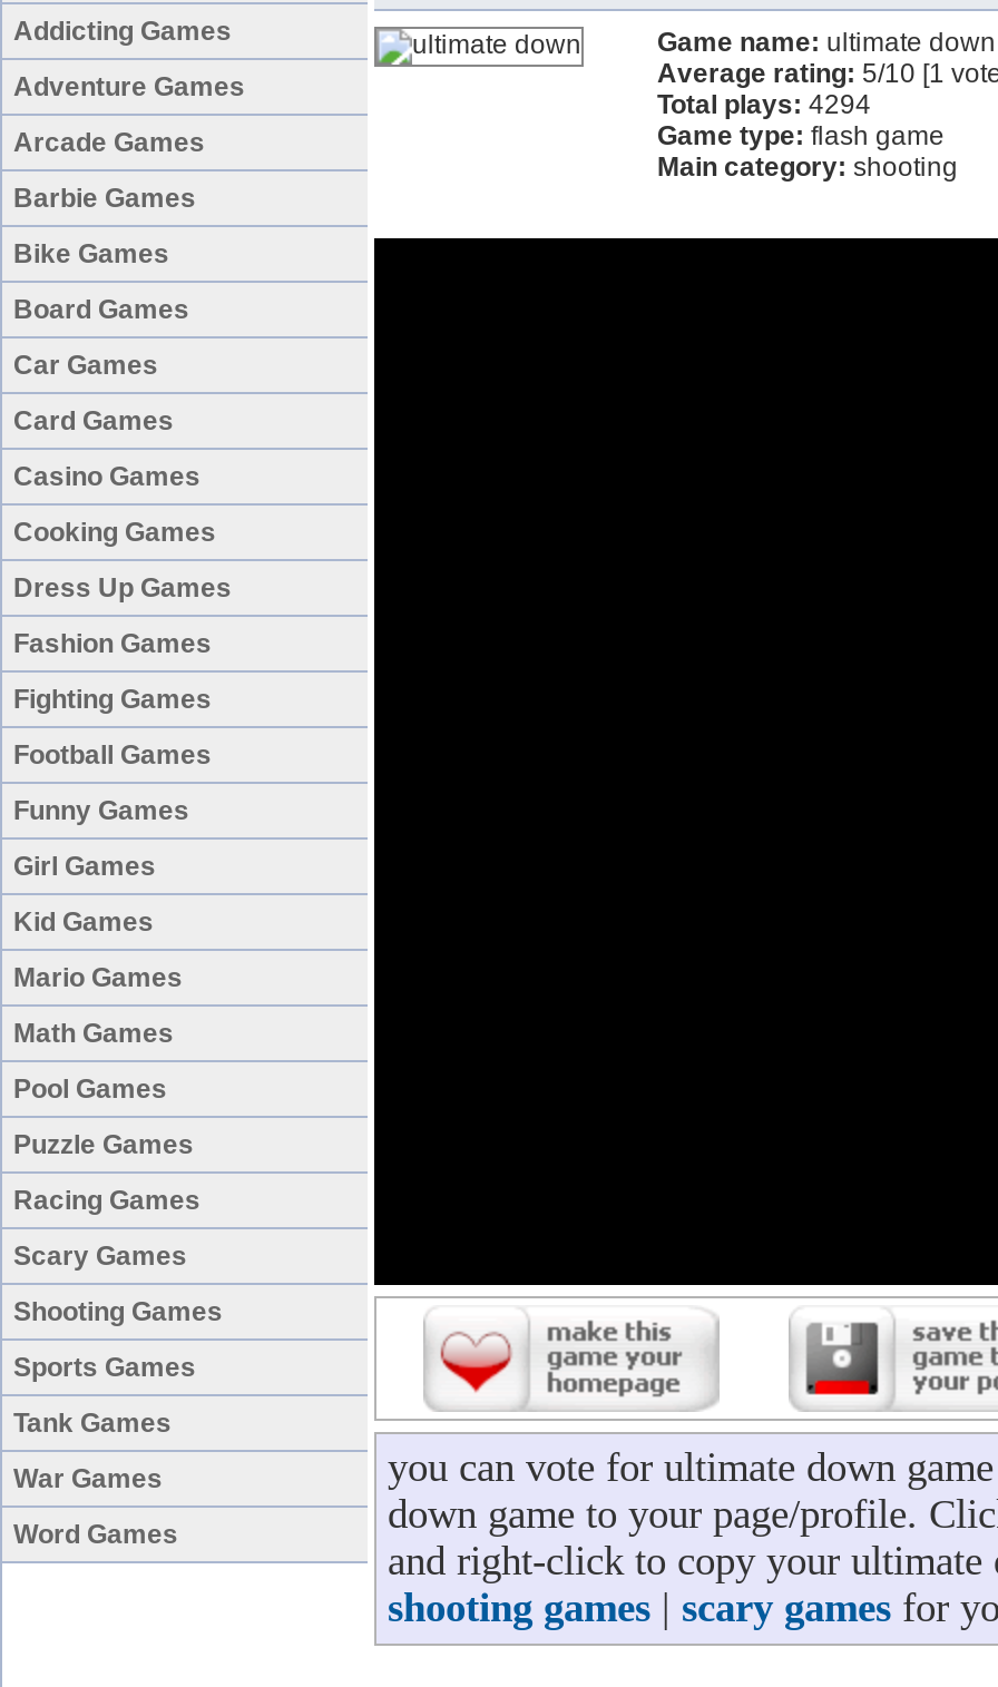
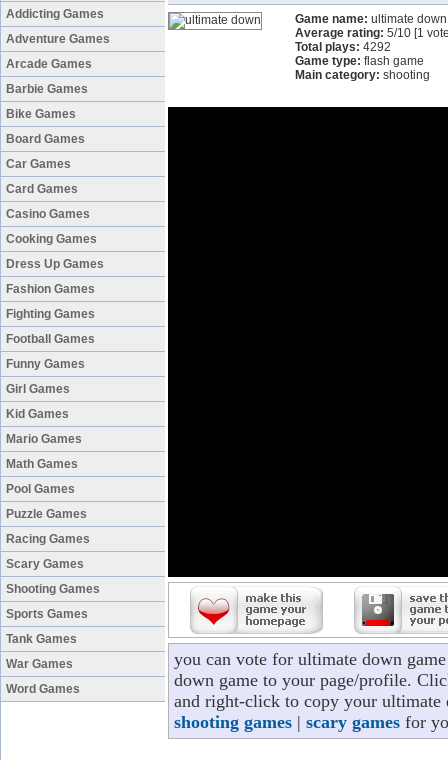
- Total plays: 4294
+ Total plays: 4292
